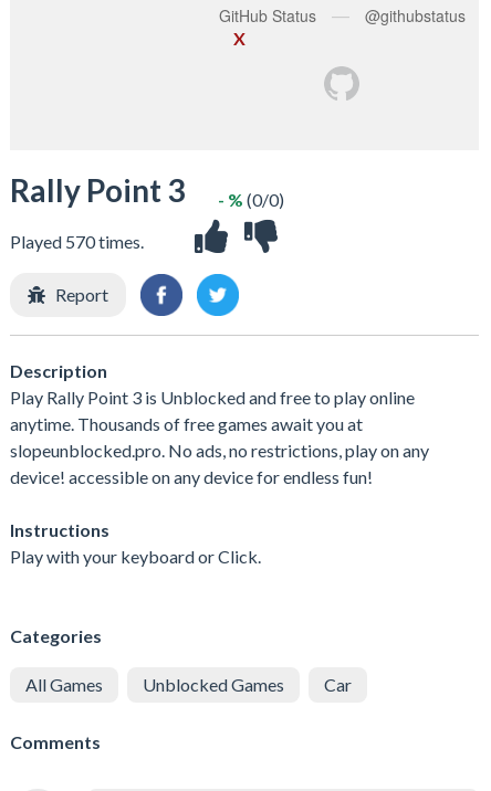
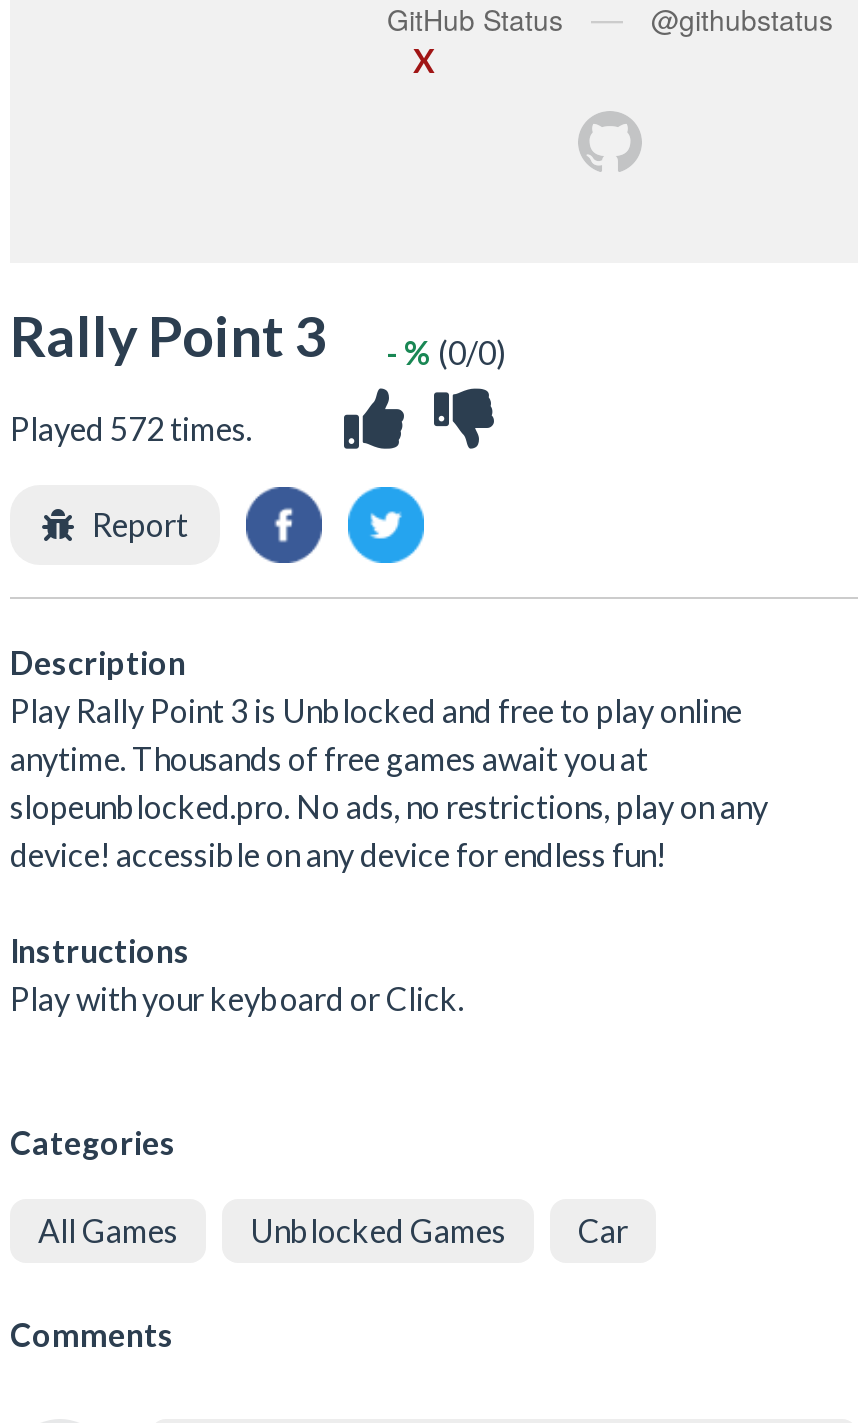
- Played 570 times.
+ Played 572 times.
